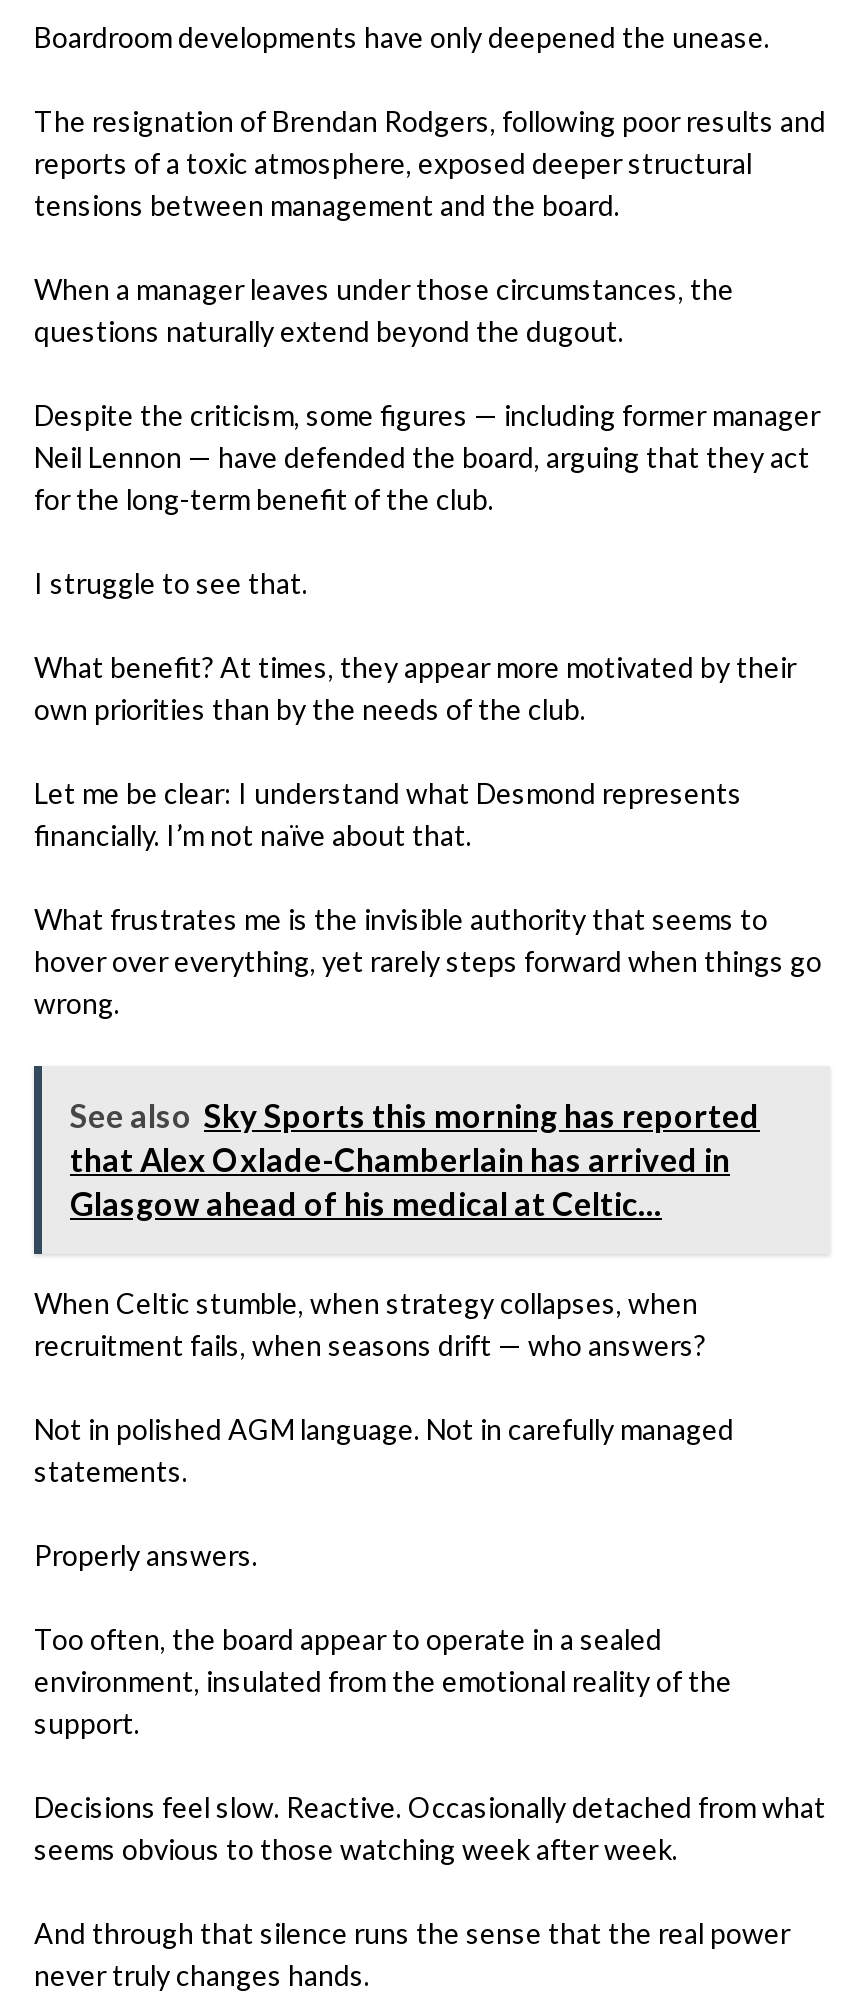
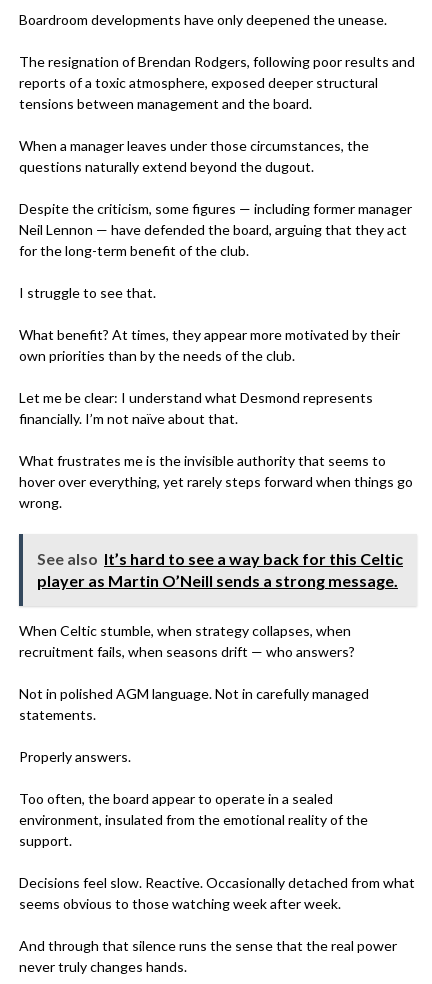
- See also Sky Sports this morning has reported
- that Alex Oxlade-Chamberlain has arrived in
- Glasgow ahead of his medical at Celtic…
+ See also It’s hard to see a way back for this Celtic
+ player as Martin O’Neill sends a strong message.
